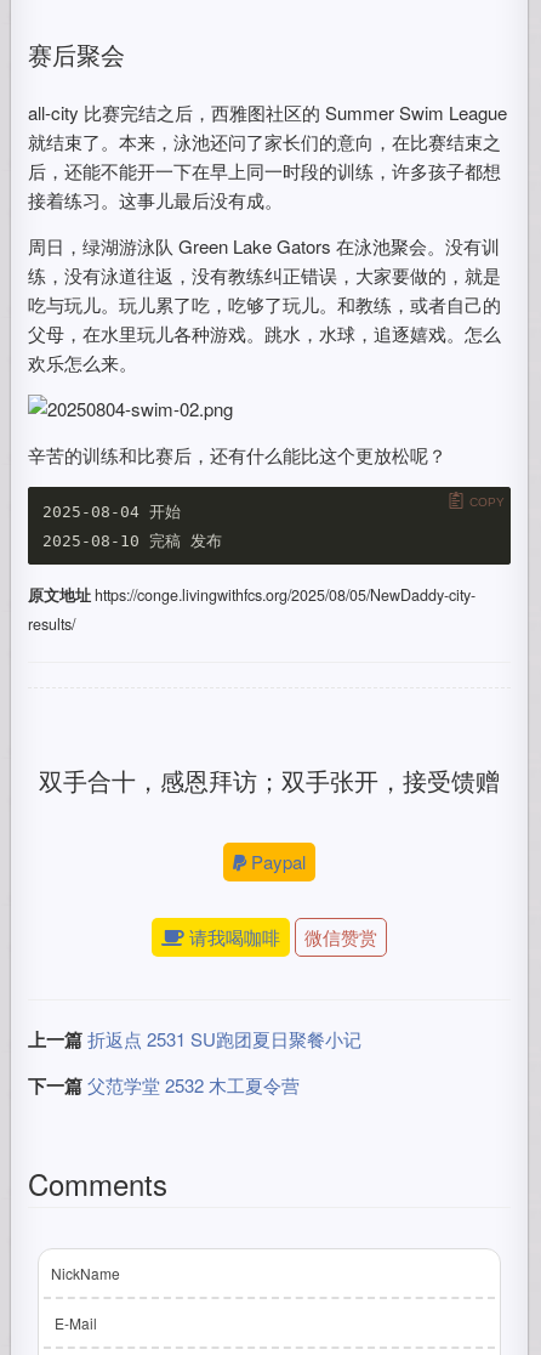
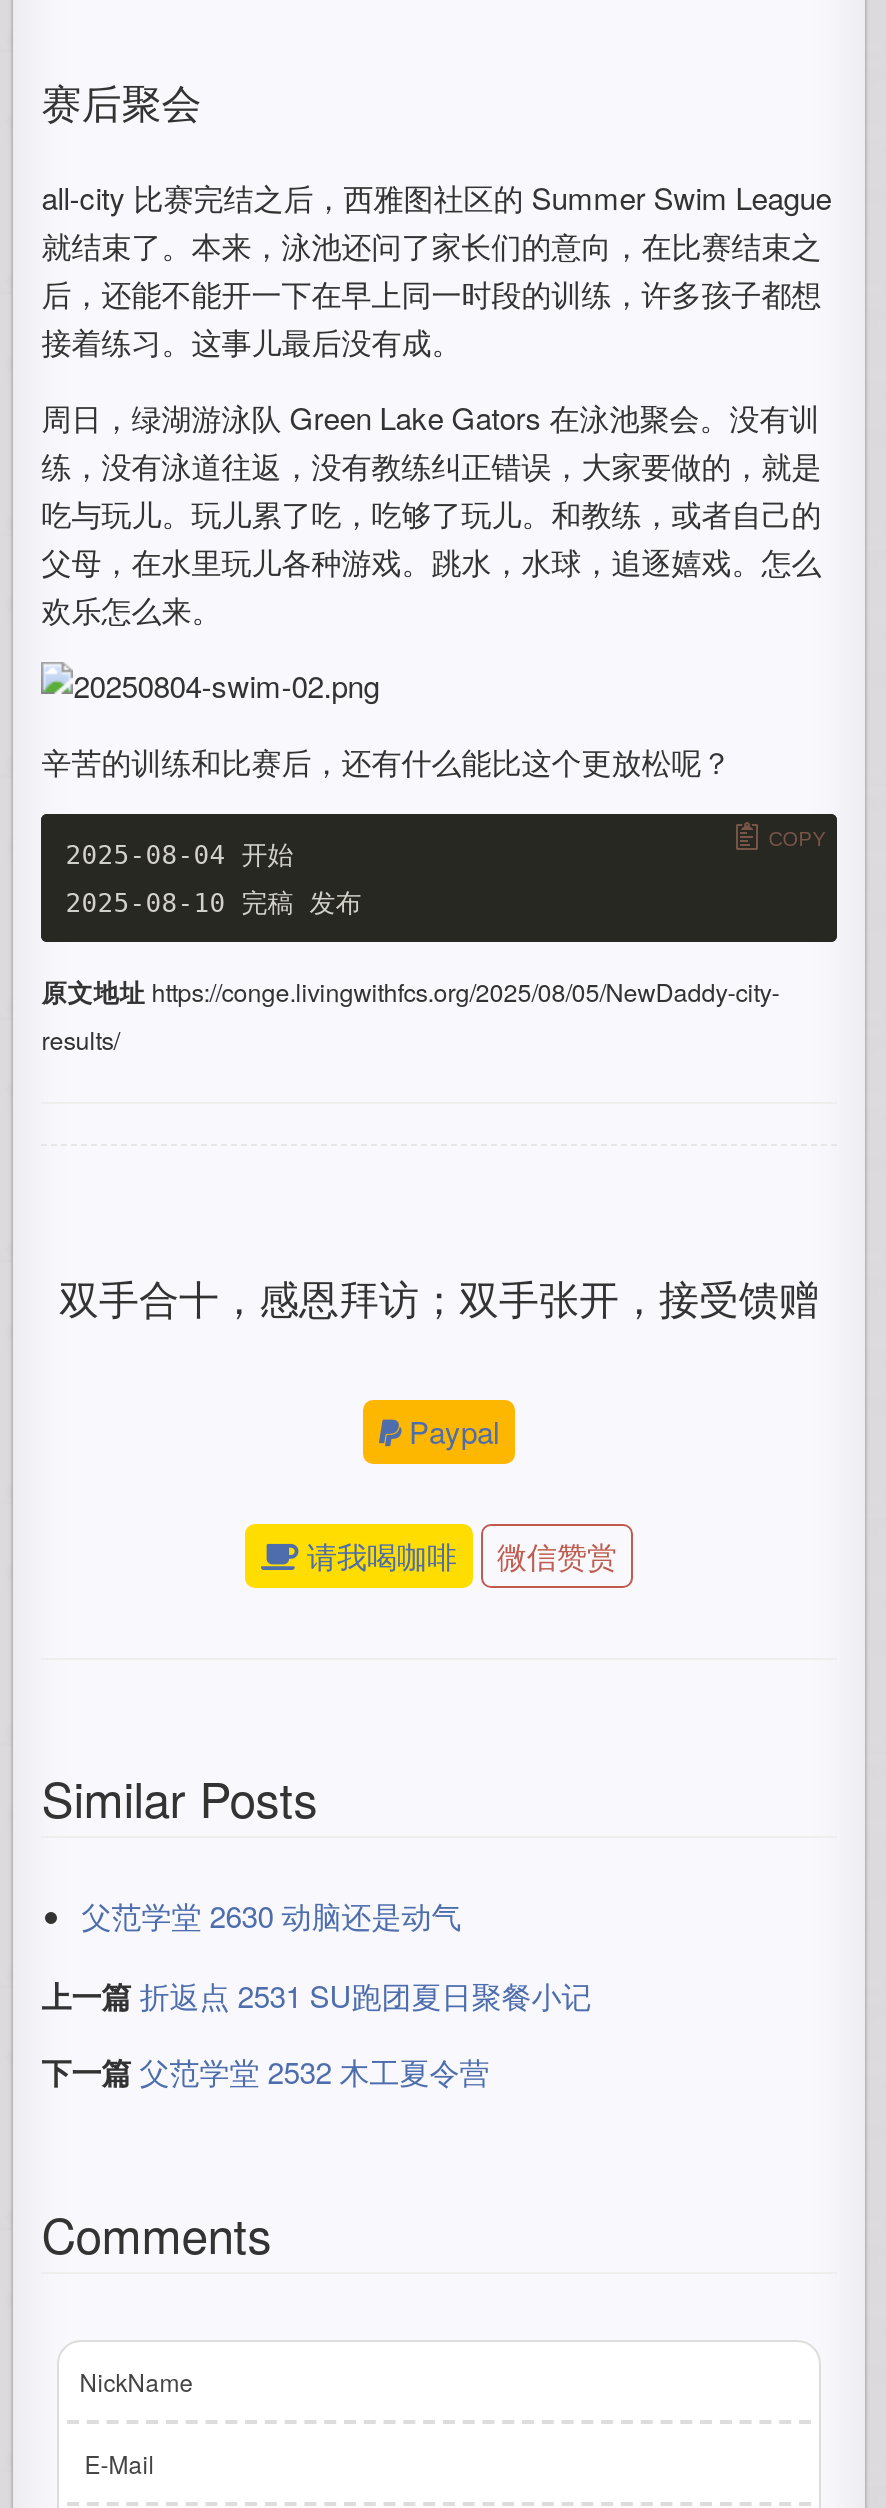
+ Similar Posts
+ 父范学堂 2630 动脑还是动气
